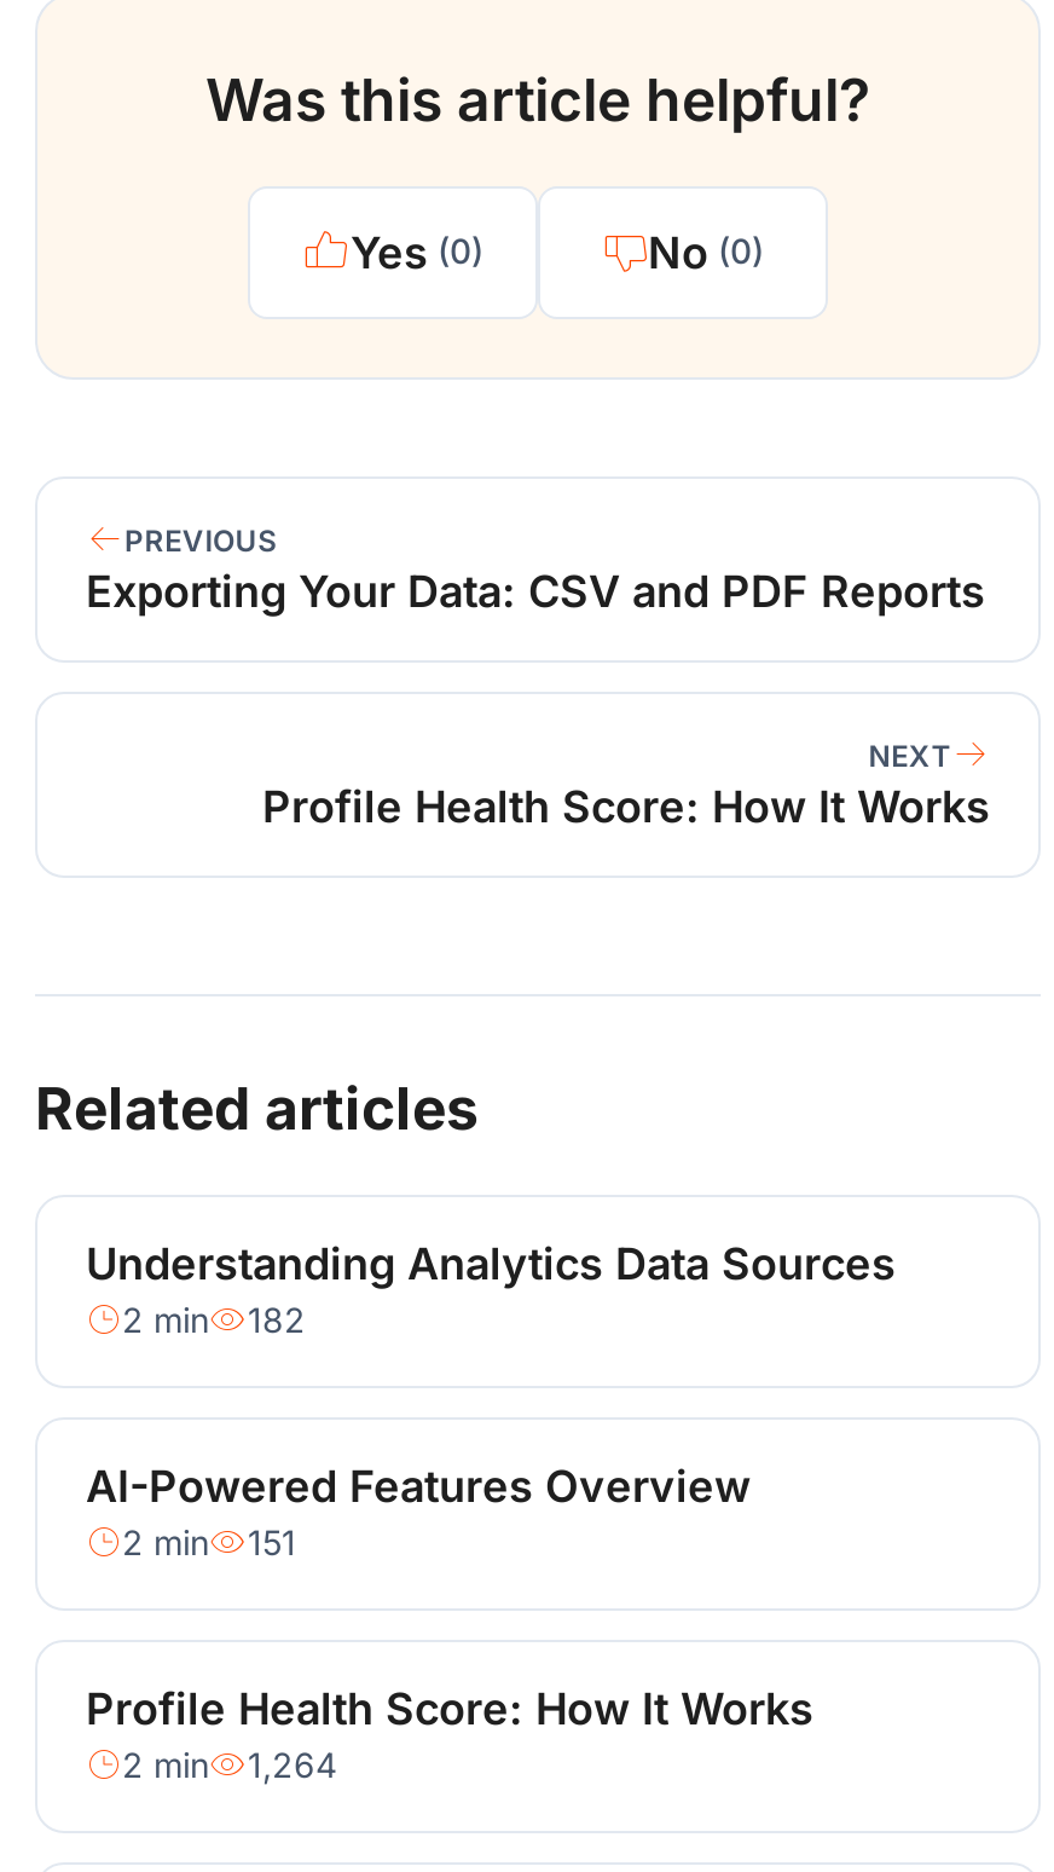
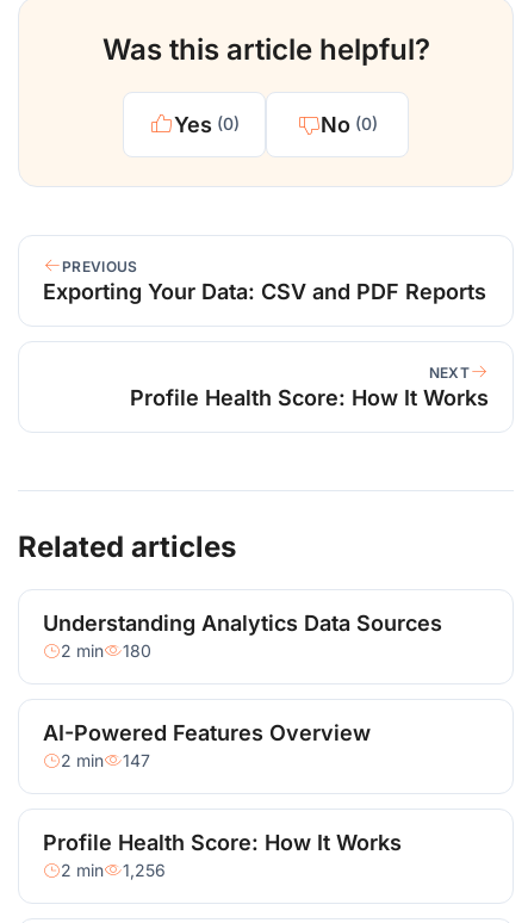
- 2 min 182
+ 2 min 180

- 2 min 151
+ 2 min 147

- 2 min 1,264
+ 2 min 1,256
